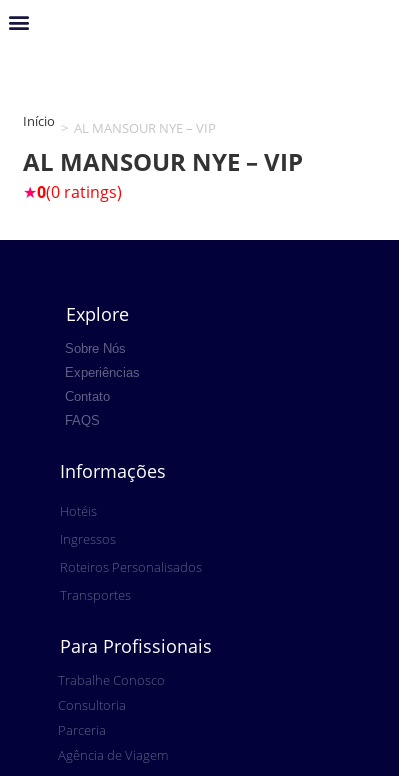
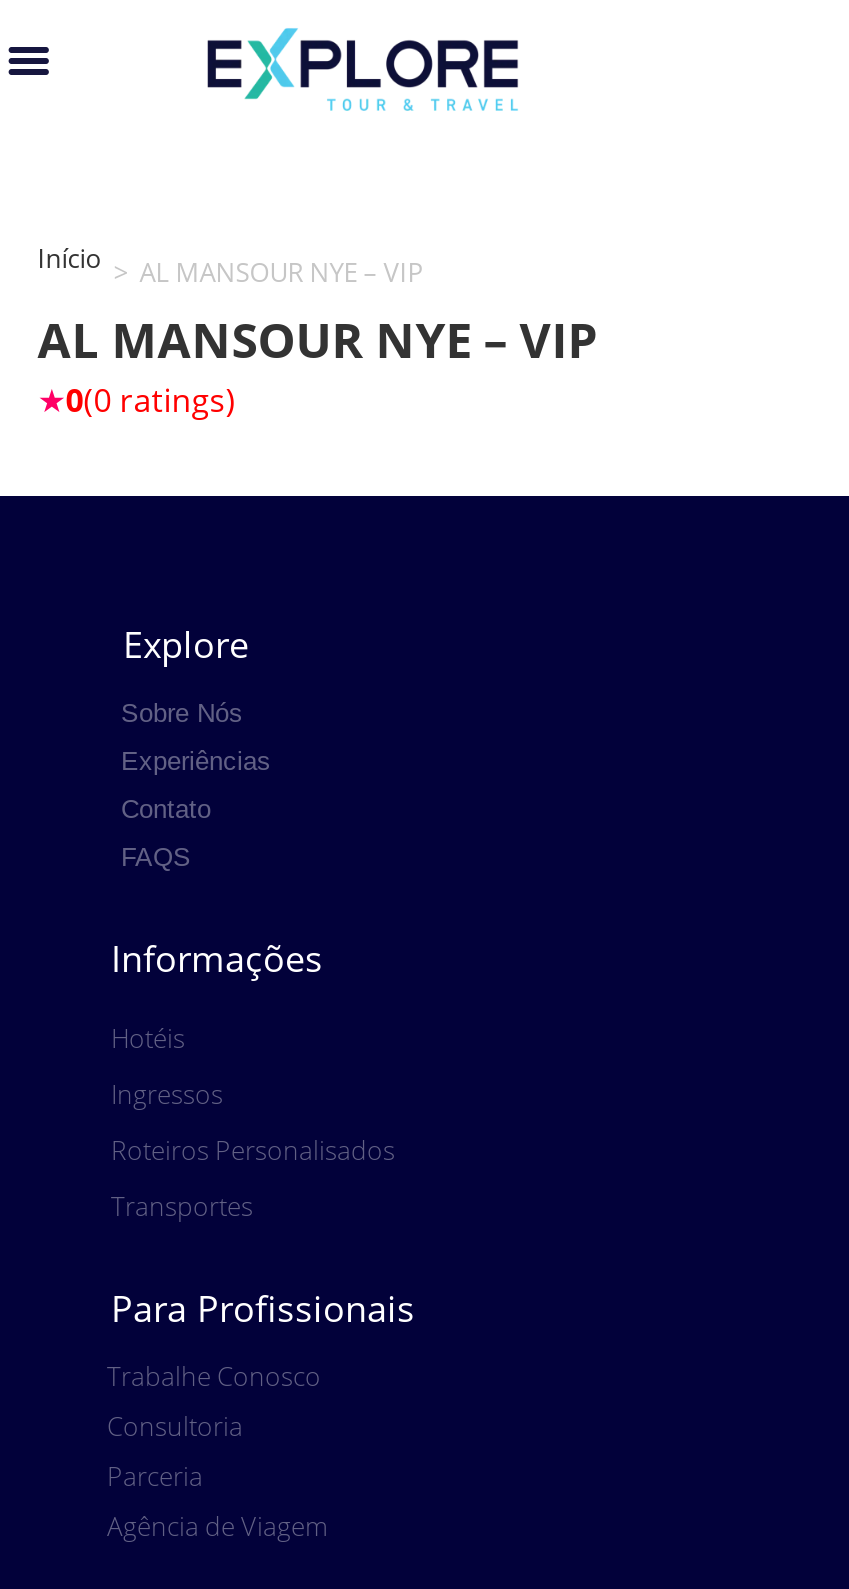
+ [image]
